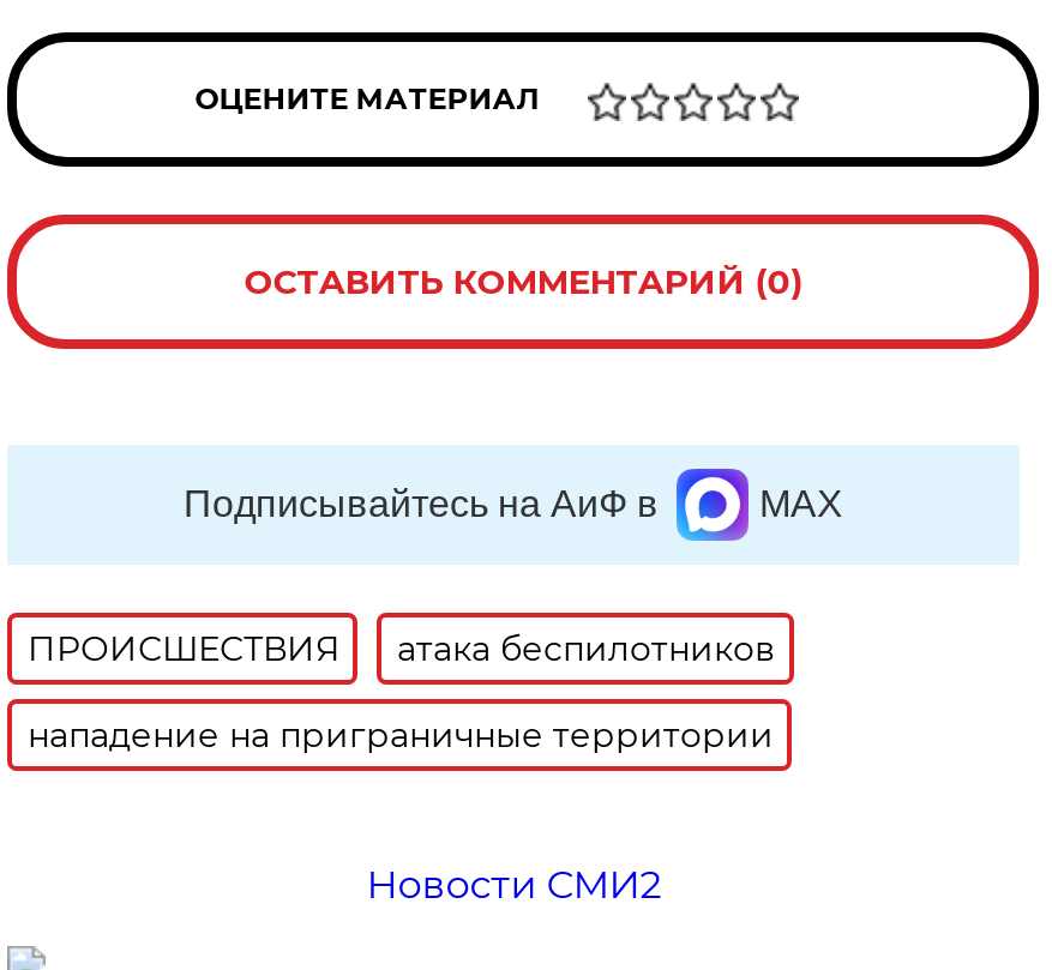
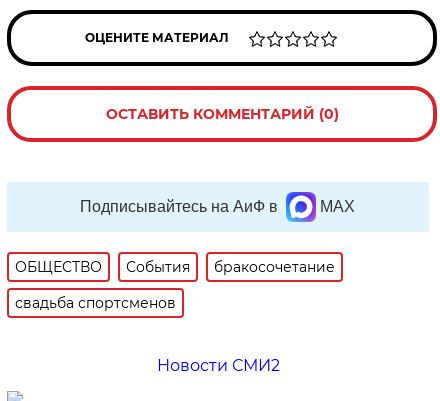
- ПРОИСШЕСТВИЯ
- атака беспилотников
+ ОБЩЕСТВО
+ События
+ бракосочетание

- нападение на приграничные территории
+ свадьба спортсменов
